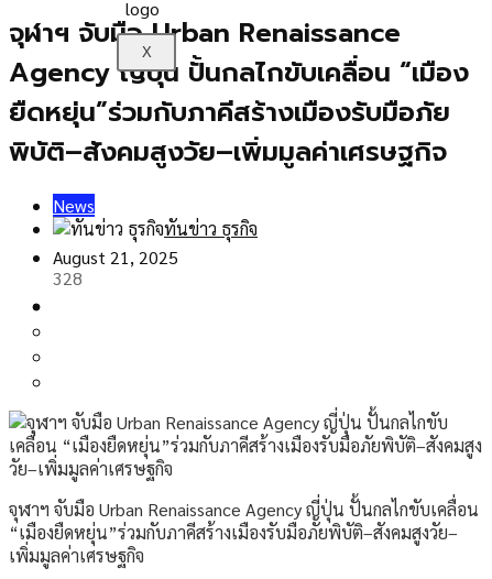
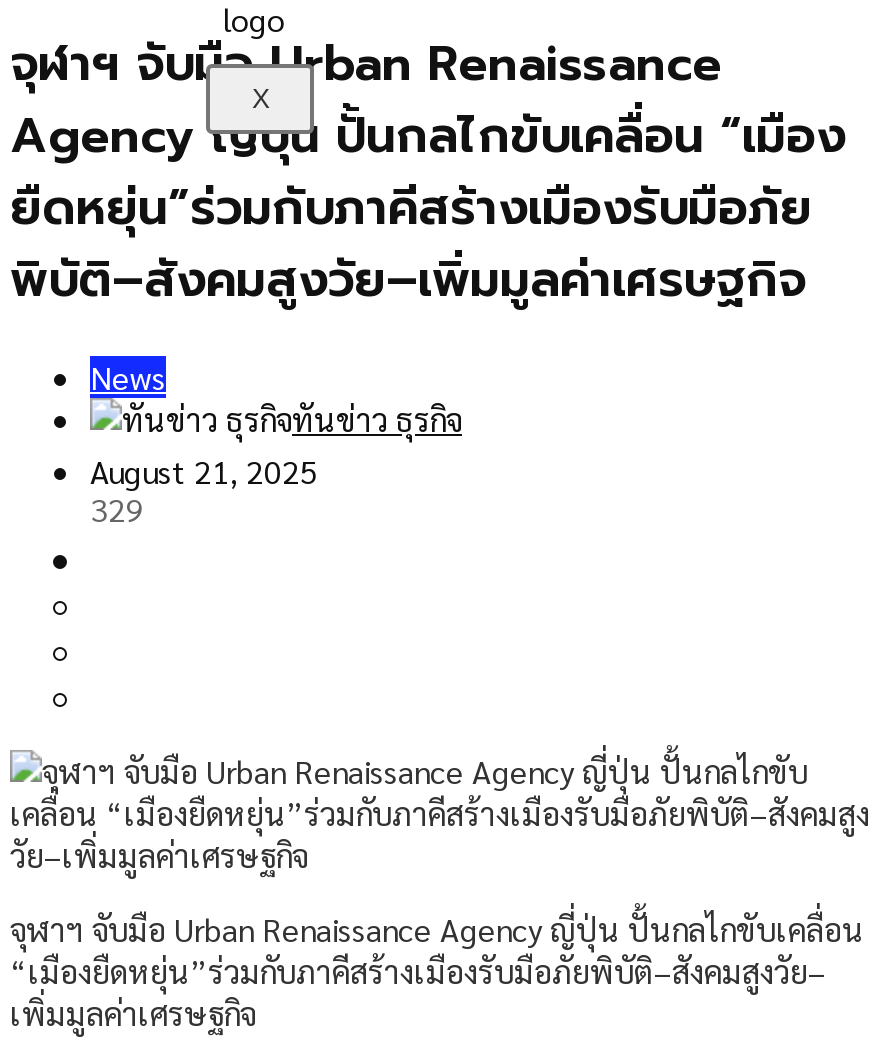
- 328
+ 329
